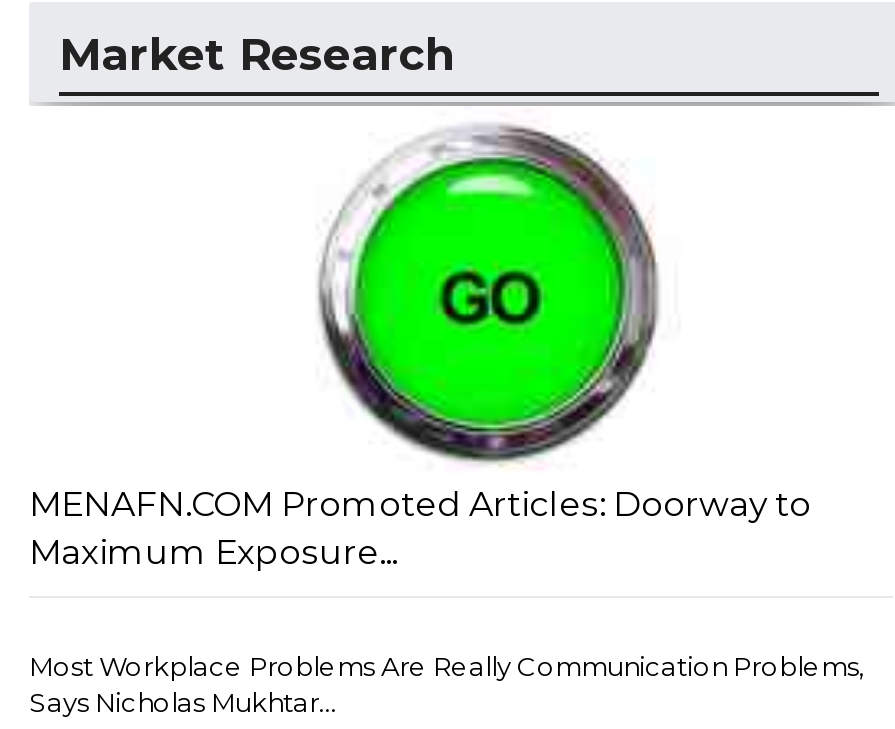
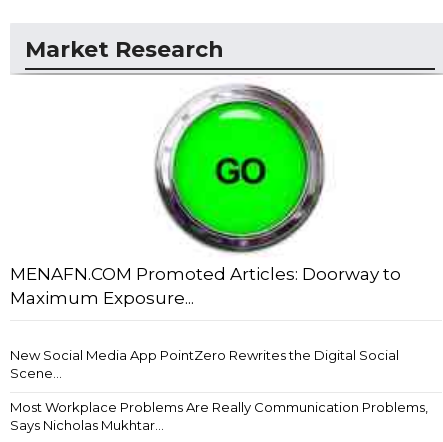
+ New Social Media App PointZero Rewrites the Digital Social
+ Scene...
